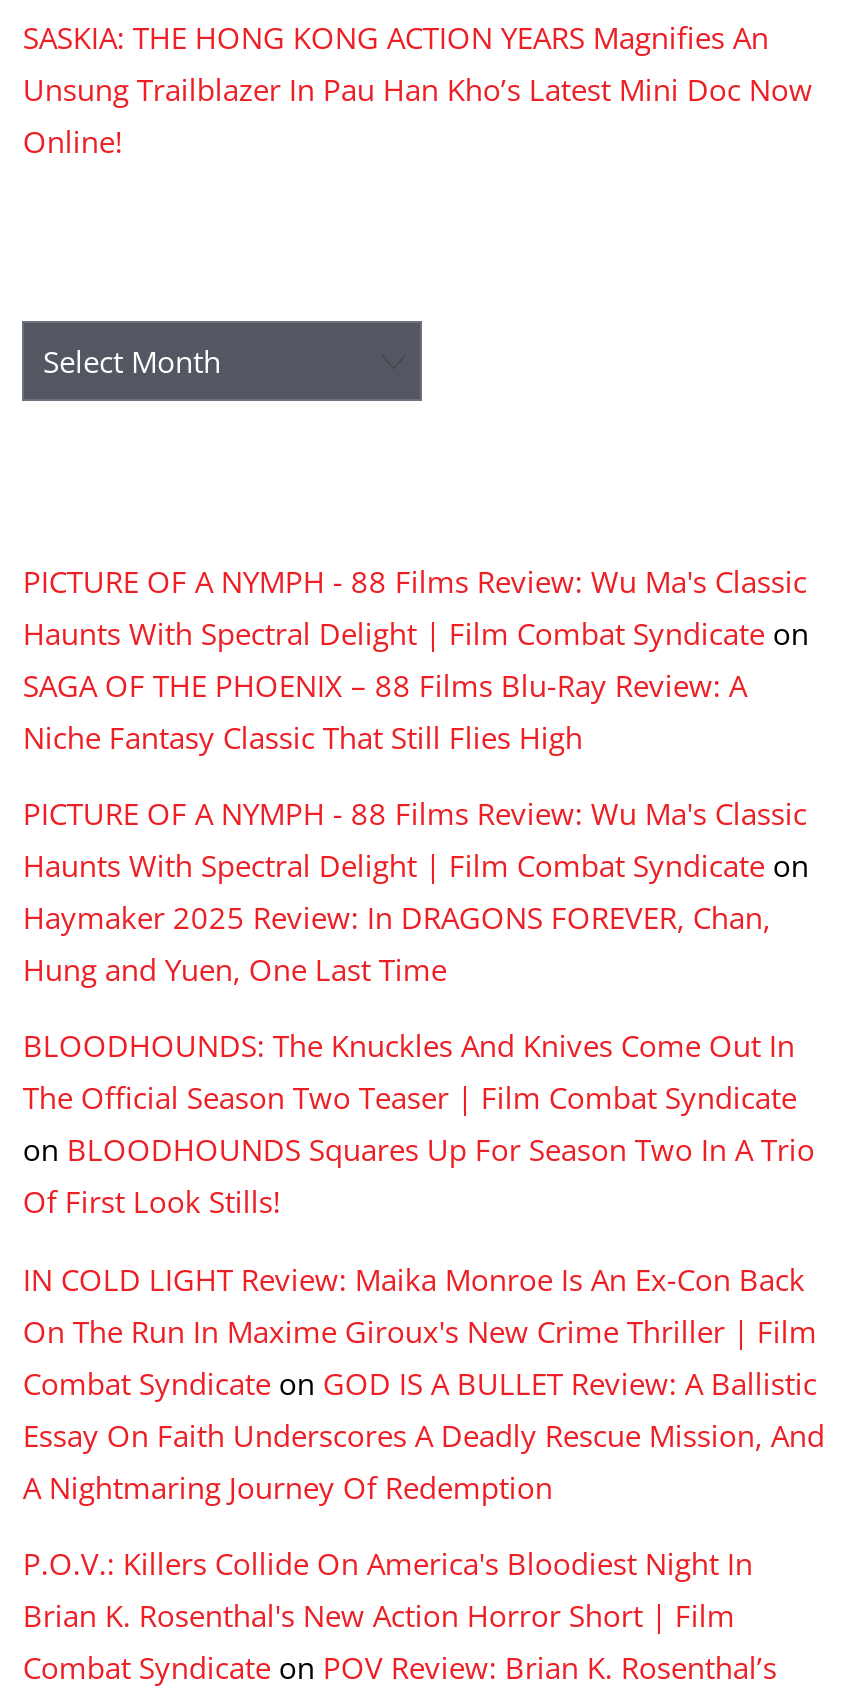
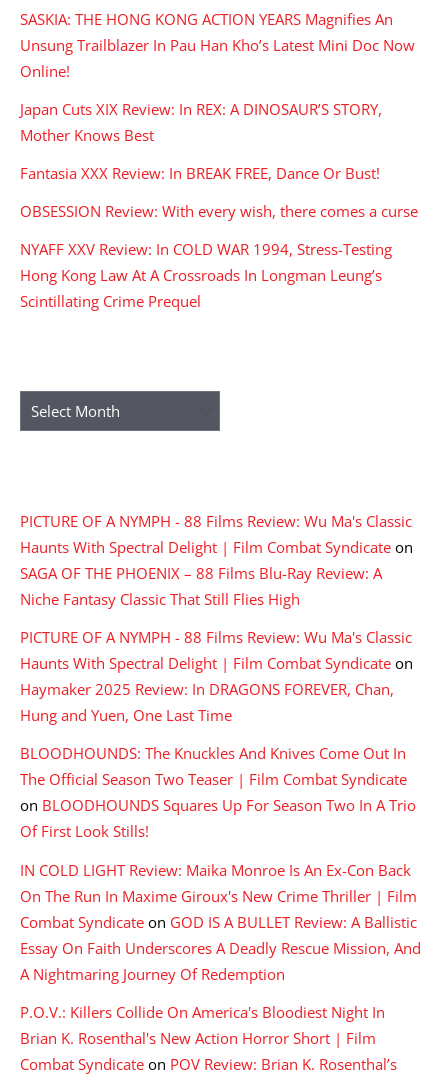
+ Japan Cuts XIX Review: In REX: A DINOSAUR’S STORY,
+ Mother Knows Best
+ Fantasia XXX Review: In BREAK FREE, Dance Or Bust!
+ OBSESSION Review: With every wish, there comes a curse
+ NYAFF XXV Review: In COLD WAR 1994, Stress-Testing
+ Hong Kong Law At A Crossroads In Longman Leung’s
+ Scintillating Crime Prequel
